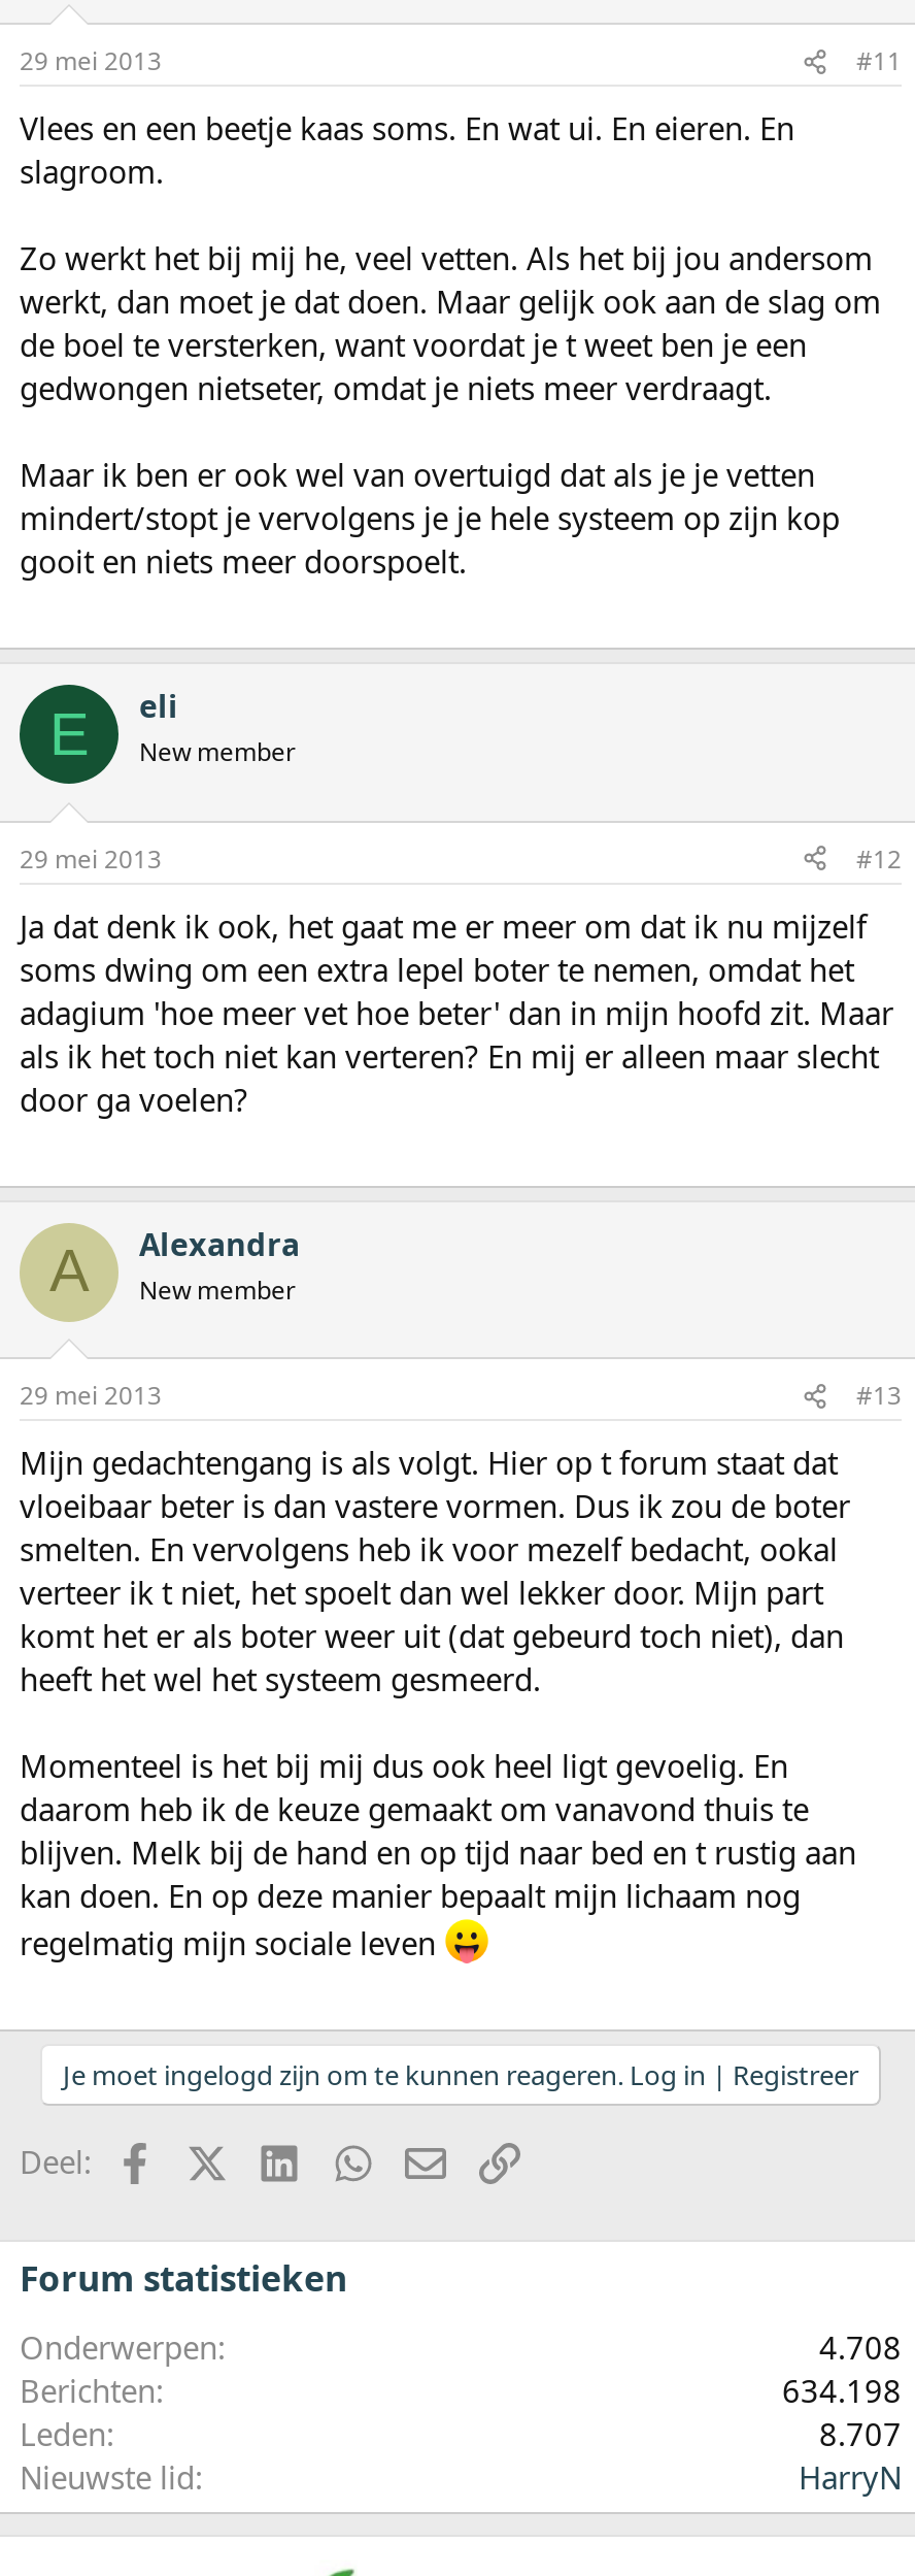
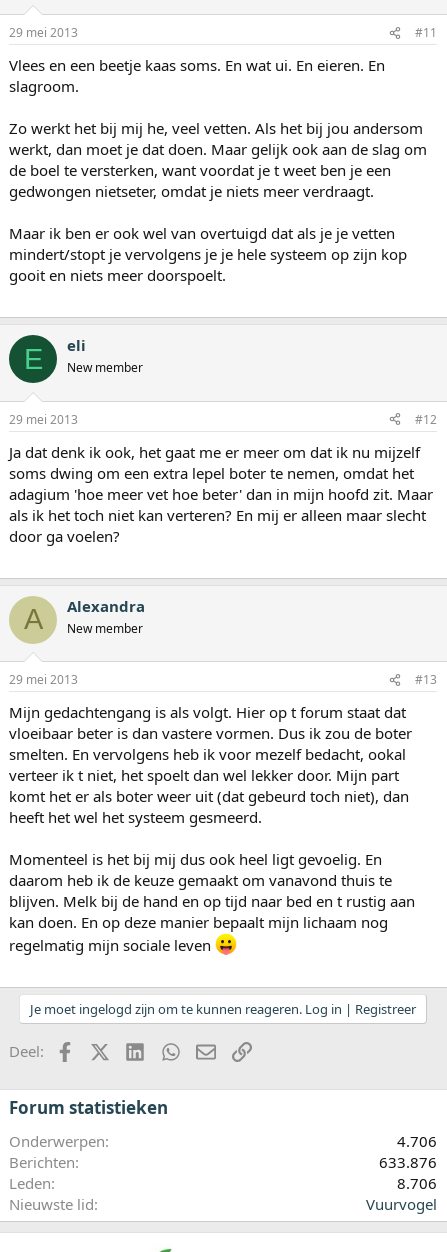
- 4.708
+ 4.706

- 634.198
+ 633.876

- 8.707
+ 8.706

- HarryN
+ Vuurvogel
